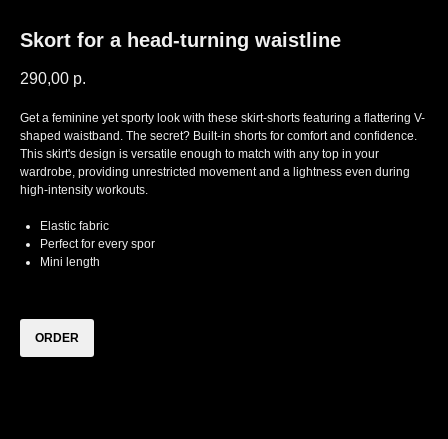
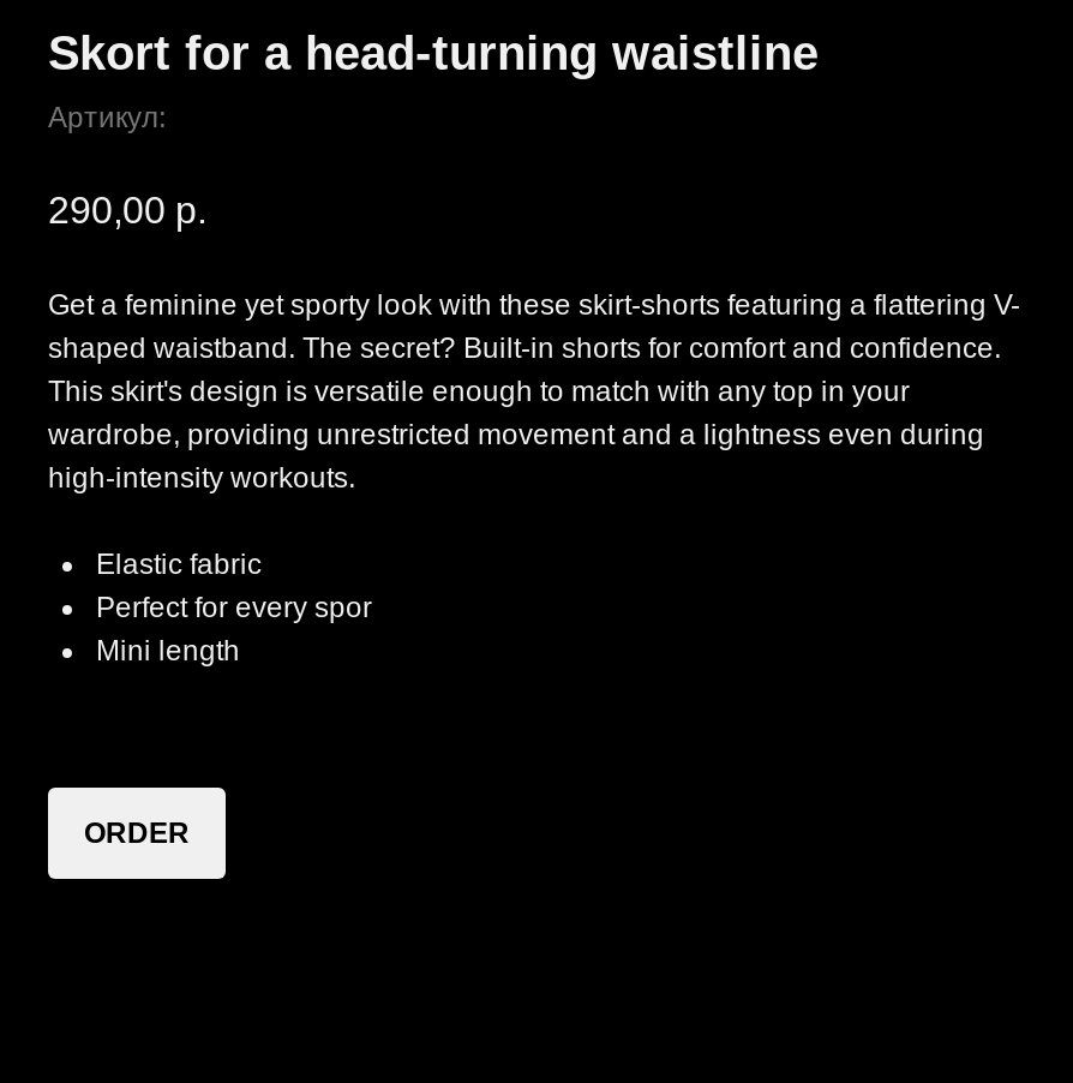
+ Артикул:
